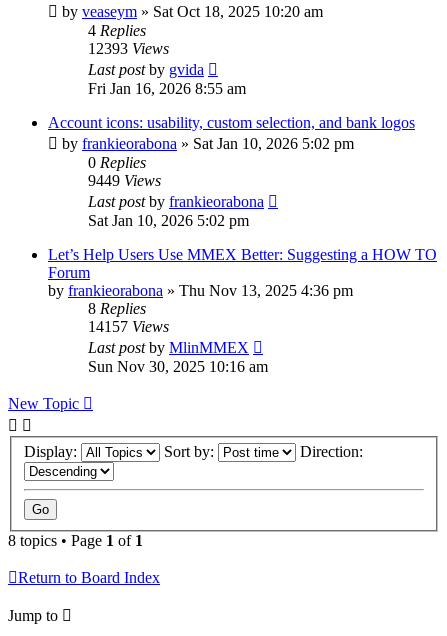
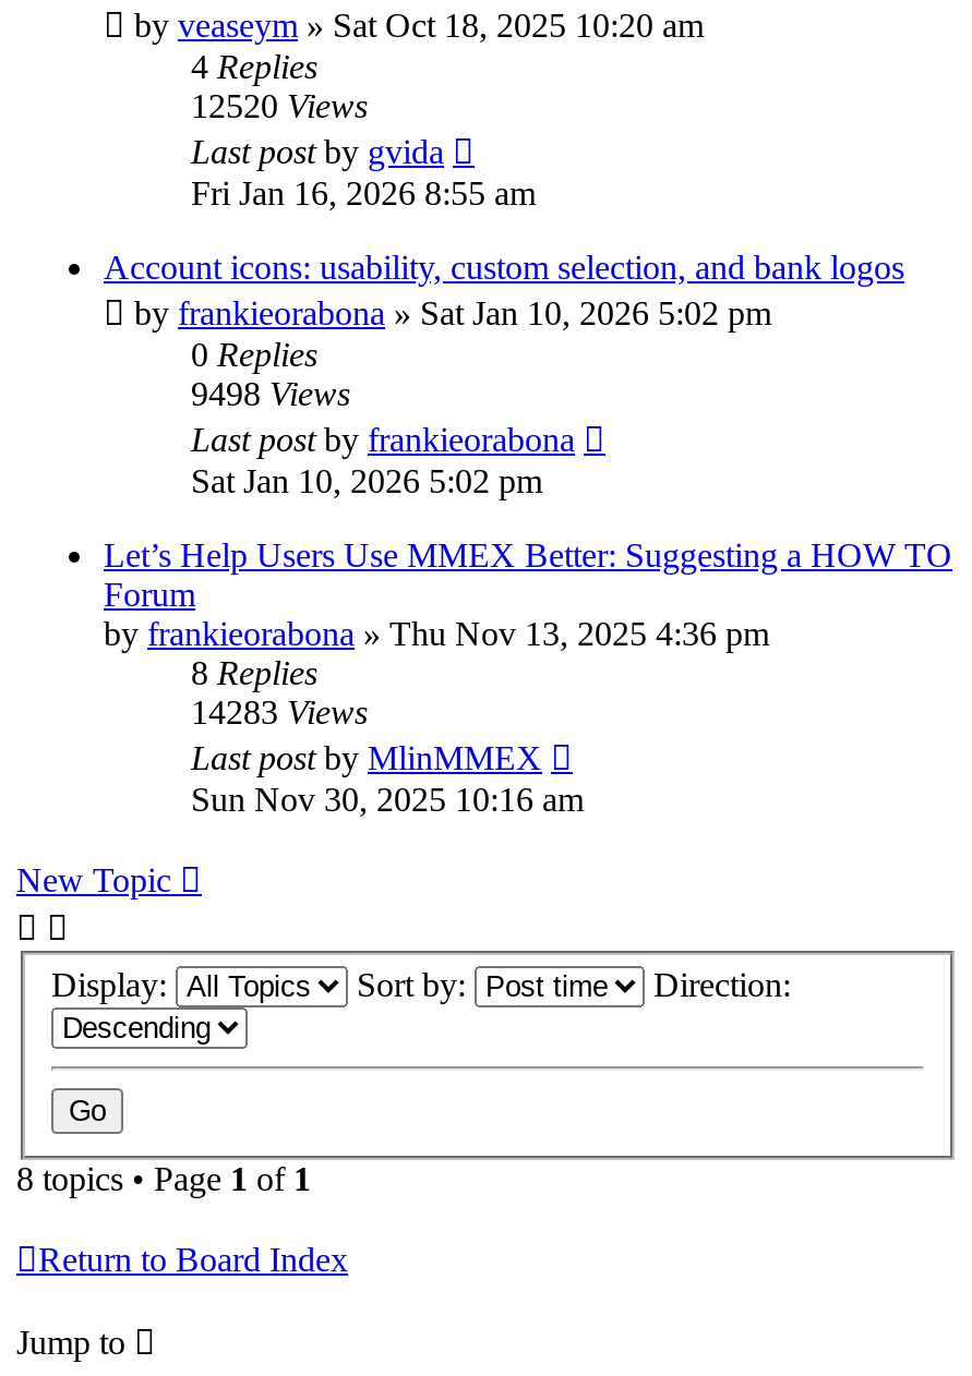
- 12393 Views
+ 12520 Views

- 9449 Views
+ 9498 Views

- 14157 Views
+ 14283 Views
